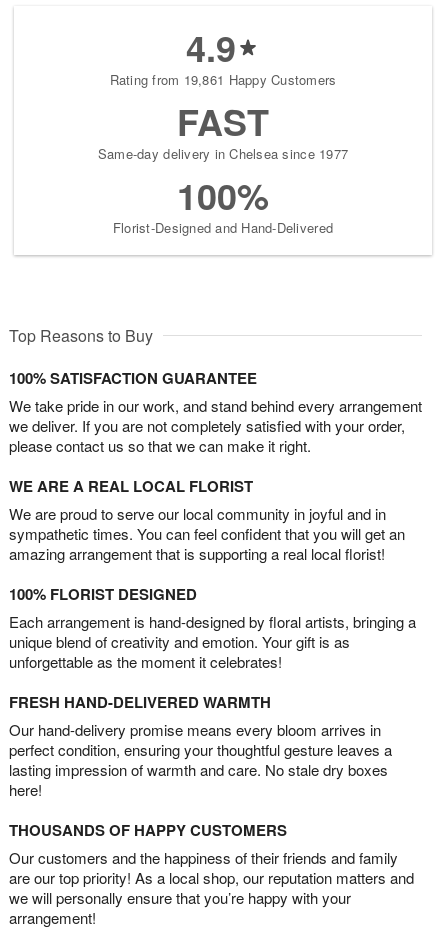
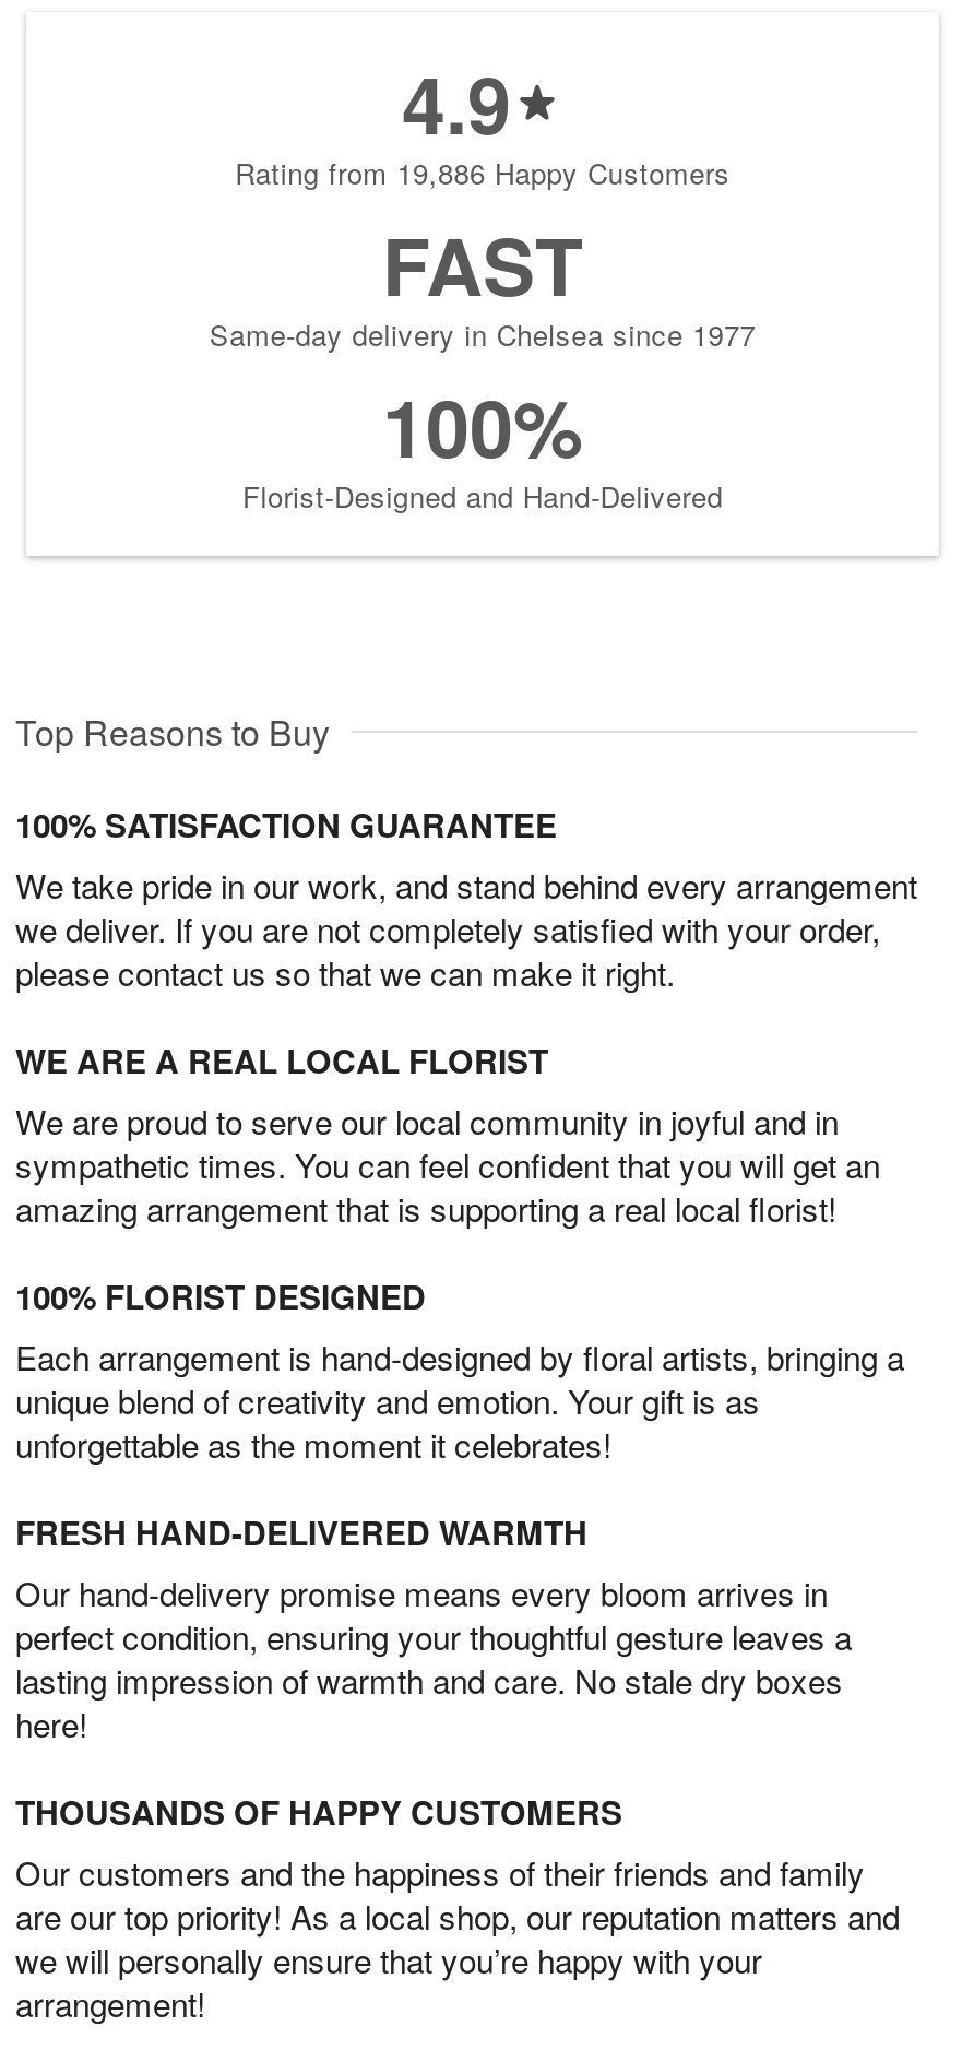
- Rating from 19,861 Happy Customers
+ Rating from 19,886 Happy Customers
